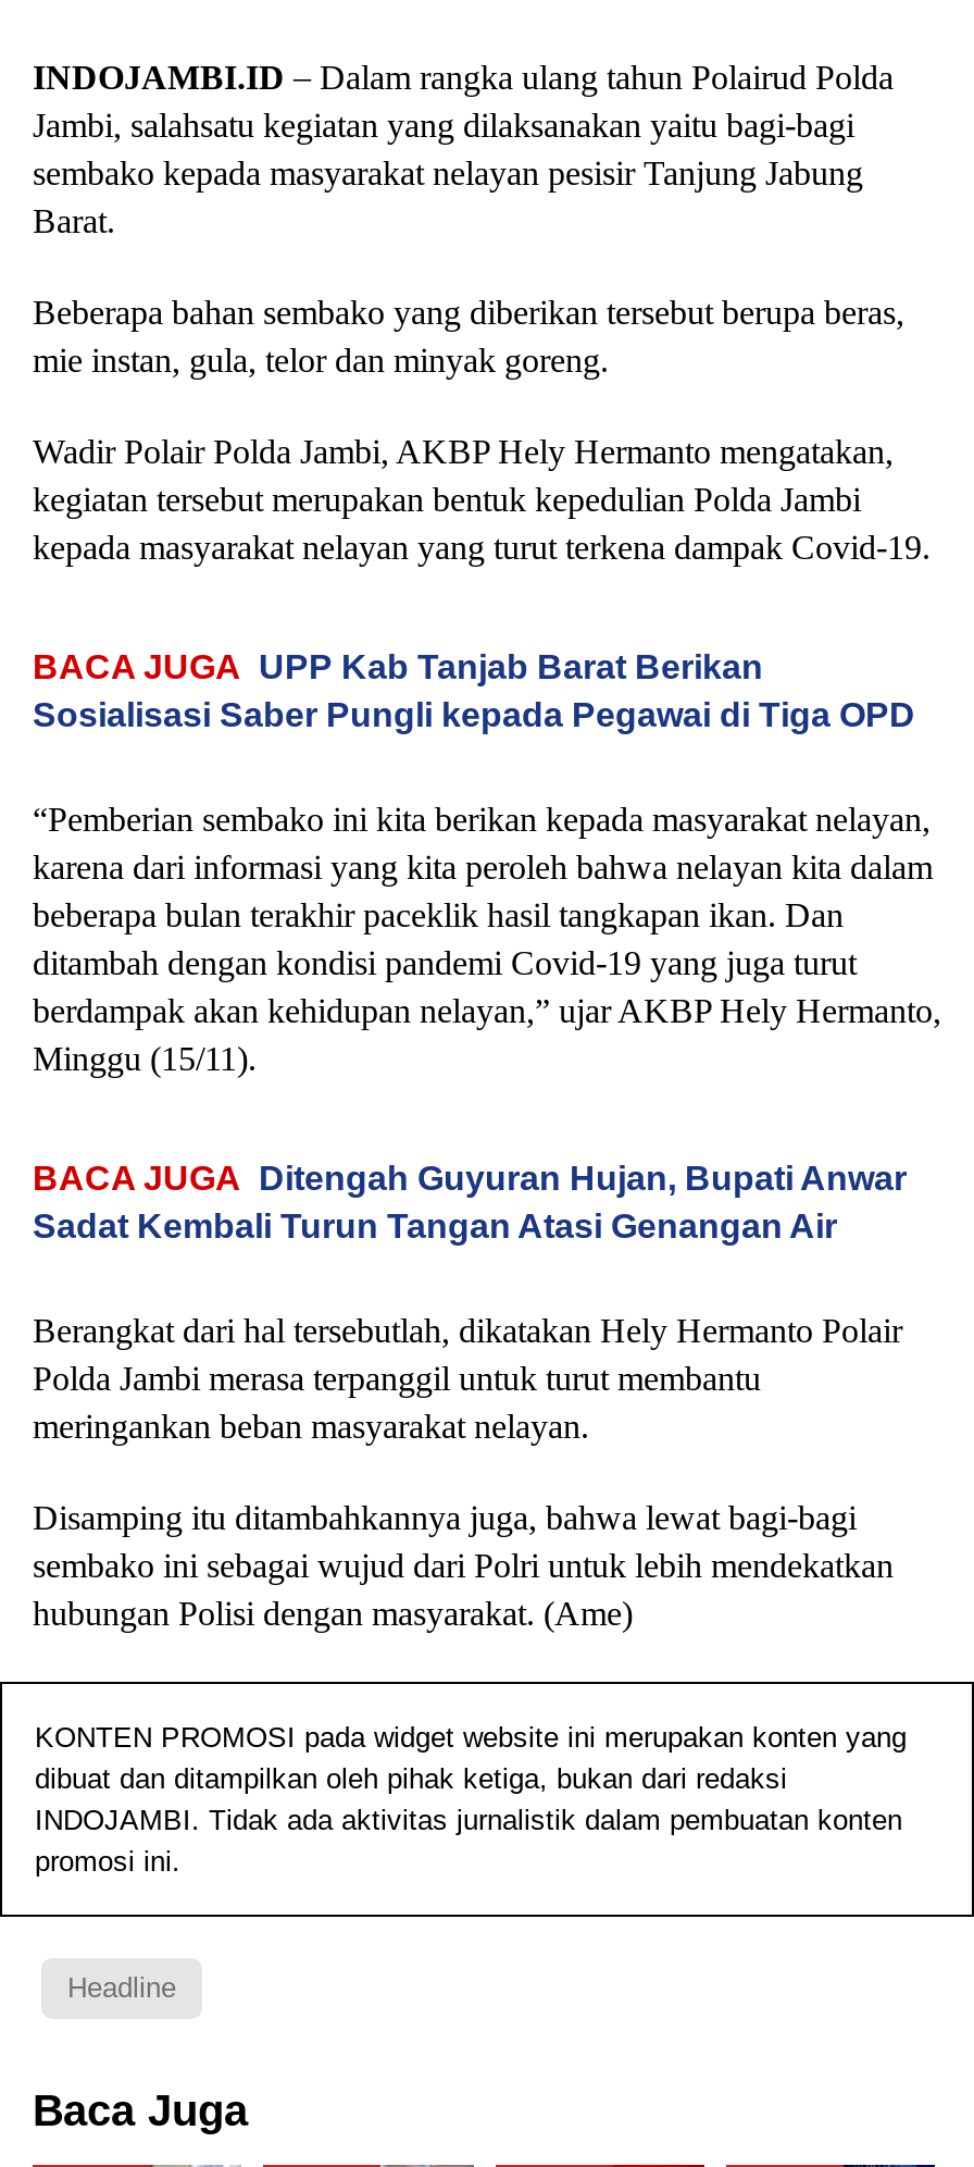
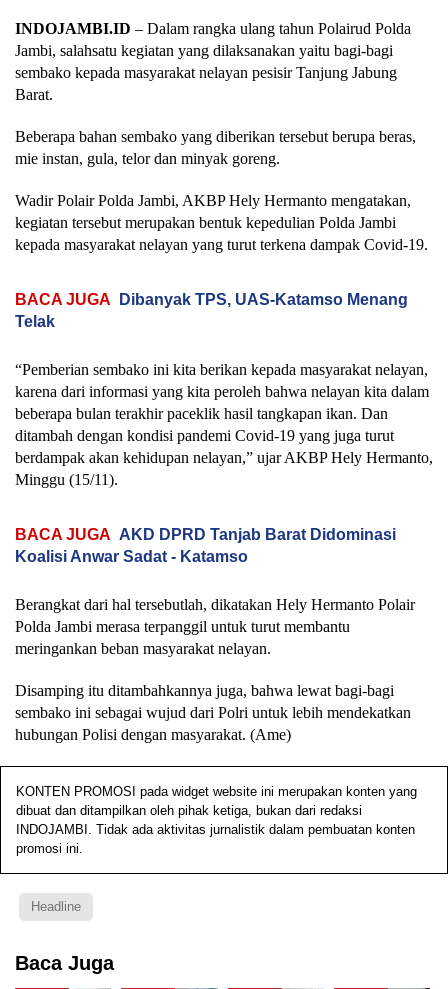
- BACA JUGA UPP Kab Tanjab Barat Berikan
- Sosialisasi Saber Pungli kepada Pegawai di Tiga OPD
+ BACA JUGA Dibanyak TPS, UAS-Katamso Menang
+ Telak

- BACA JUGA Ditengah Guyuran Hujan, Bupati Anwar
- Sadat Kembali Turun Tangan Atasi Genangan Air
+ BACA JUGA AKD DPRD Tanjab Barat Didominasi
+ Koalisi Anwar Sadat - Katamso
